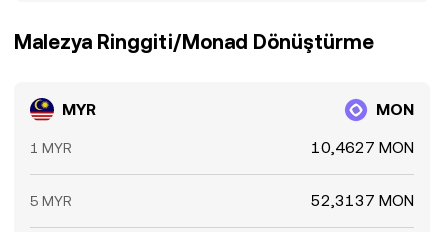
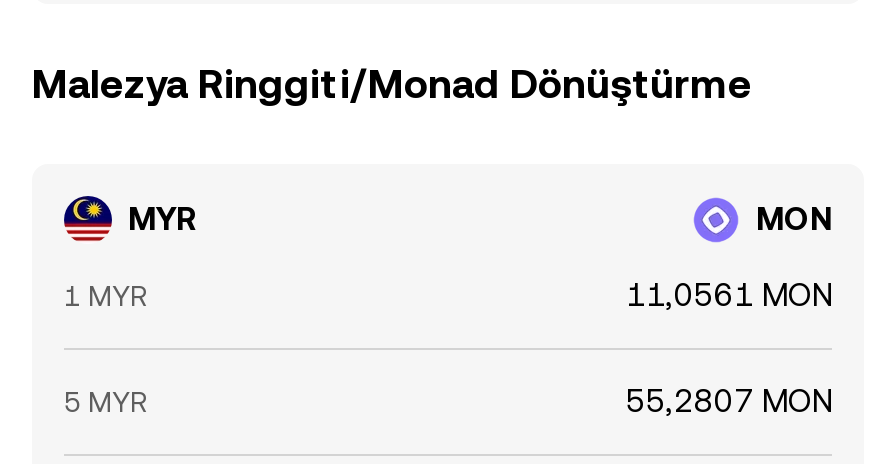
- 10,4627 MON
+ 11,0561 MON

- 52,3137 MON
+ 55,2807 MON
